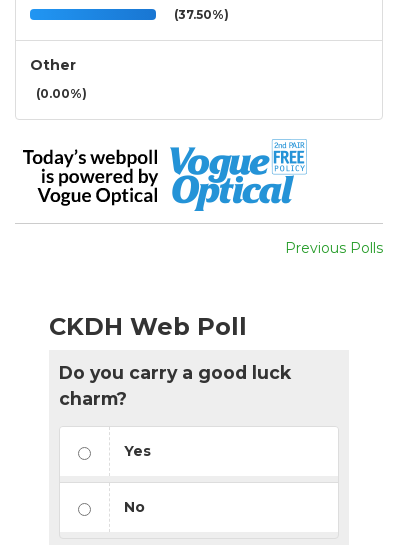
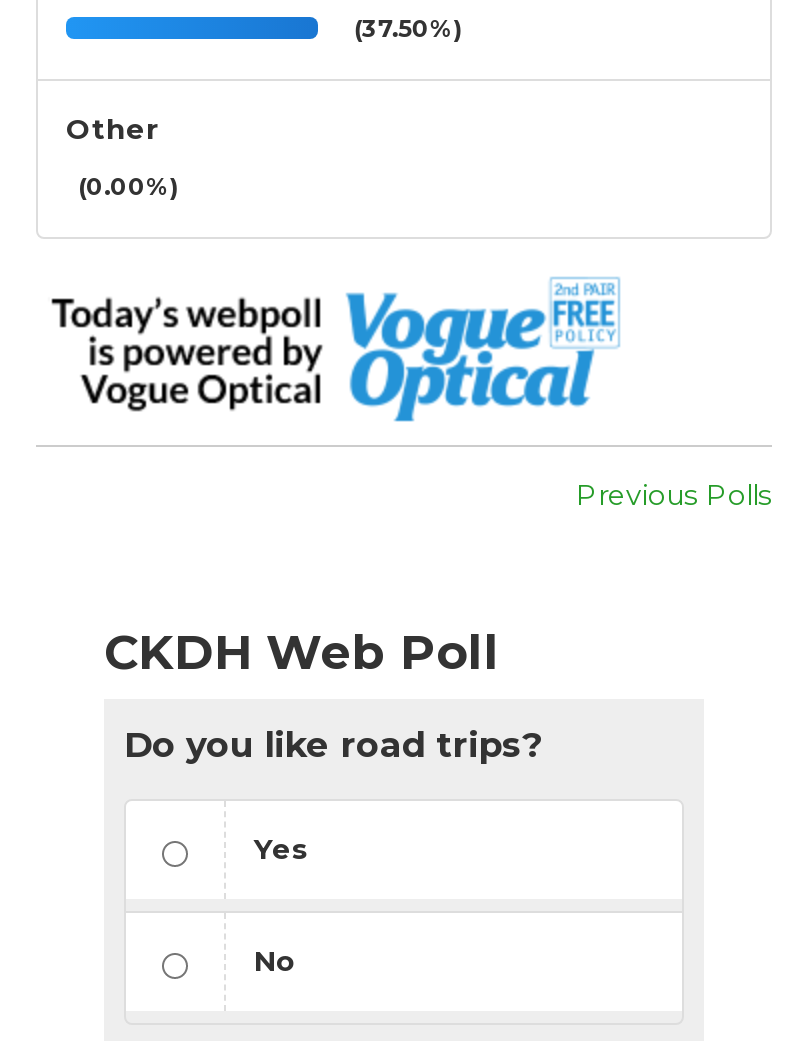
- Do you carry a good luck
- charm?
+ Do you like road trips?
